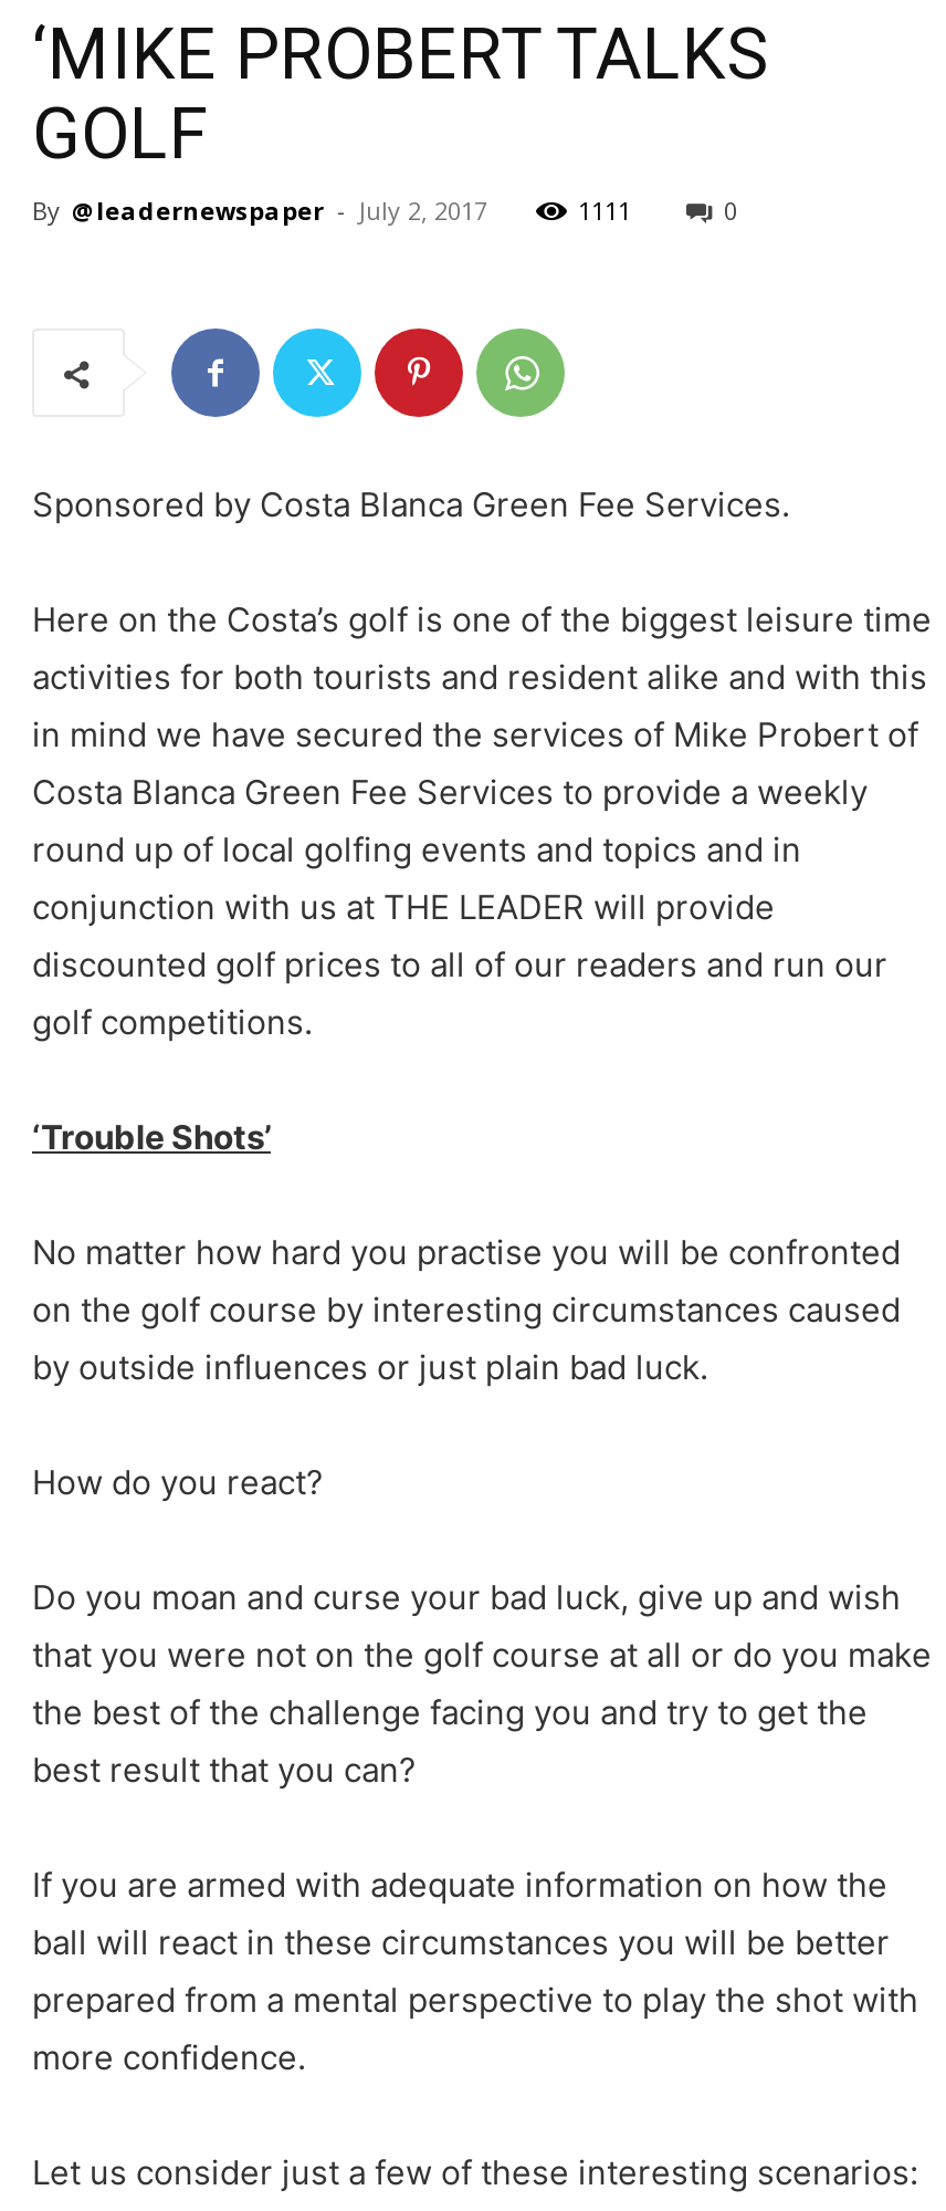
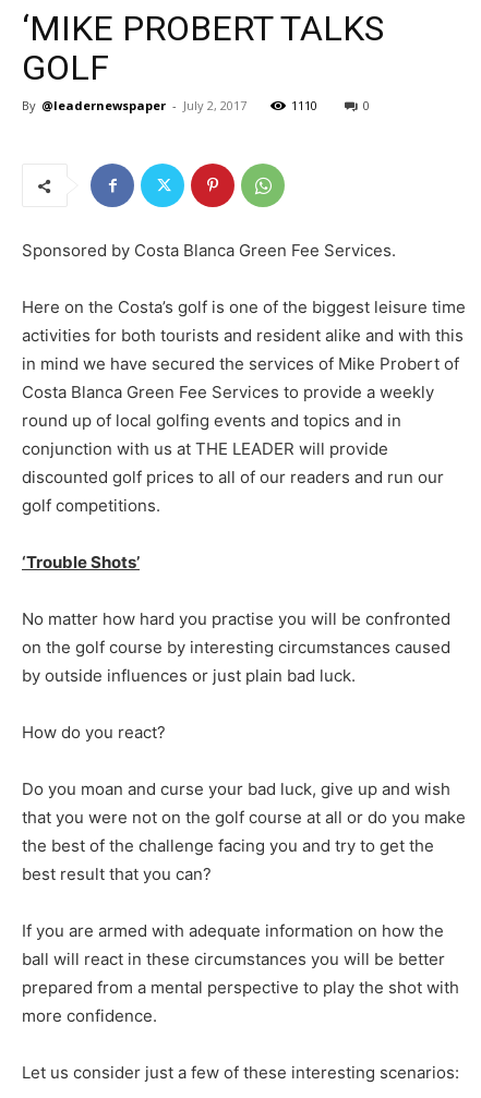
- 1111
+ 1110
